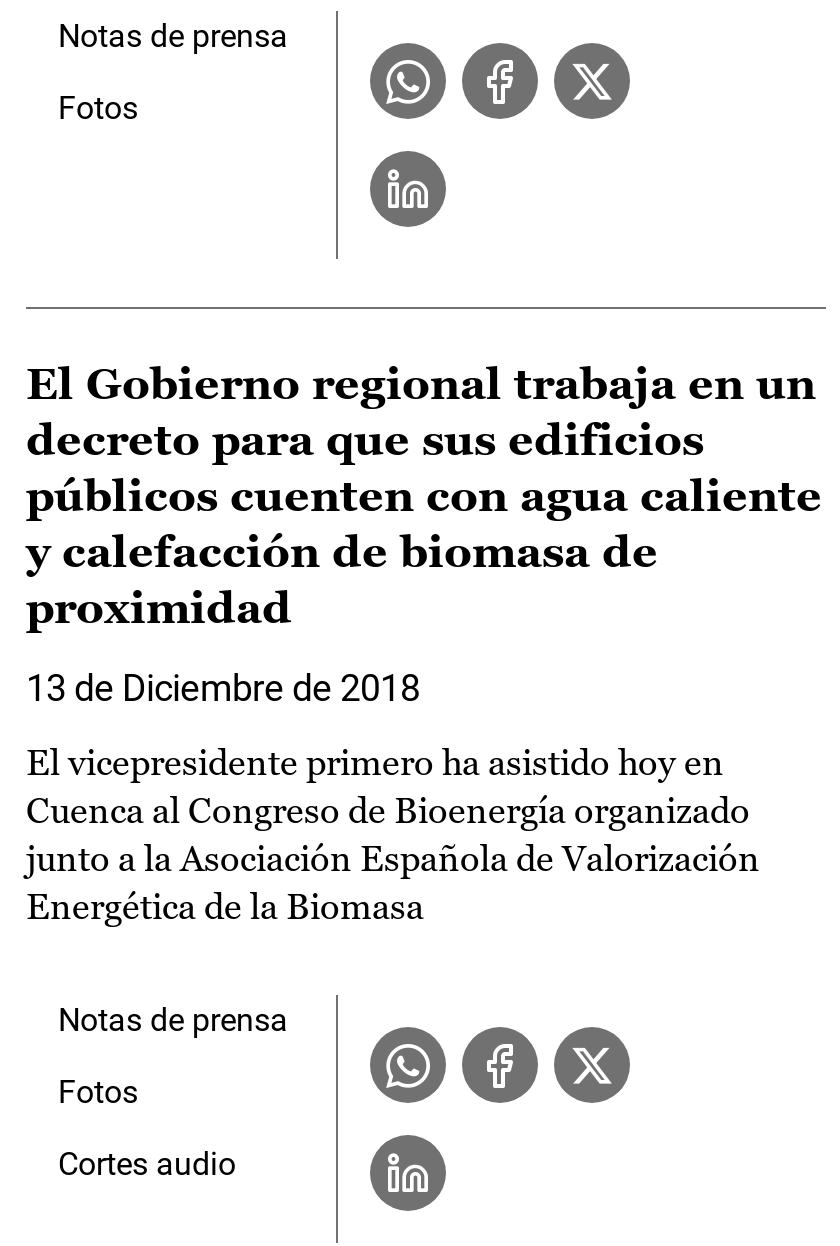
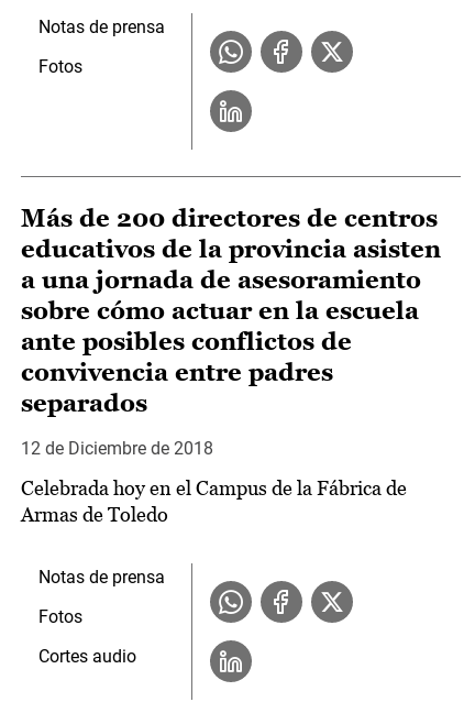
- El Gobierno regional trabaja en un
- decreto para que sus edificios
- públicos cuenten con agua caliente
- y calefacción de biomasa de
- proximidad
+ Más de 200 directores de centros
+ educativos de la provincia asisten
+ a una jornada de asesoramiento
+ sobre cómo actuar en la escuela
+ ante posibles conflictos de
+ convivencia entre padres
+ separados

- 13 de Diciembre de 2018
+ 12 de Diciembre de 2018

- El vicepresidente primero ha asistido hoy en
- Cuenca al Congreso de Bioenergía organizado
- junto a la Asociación Española de Valorización
- Energética de la Biomasa
+ Celebrada hoy en el Campus de la Fábrica de
+ Armas de Toledo
